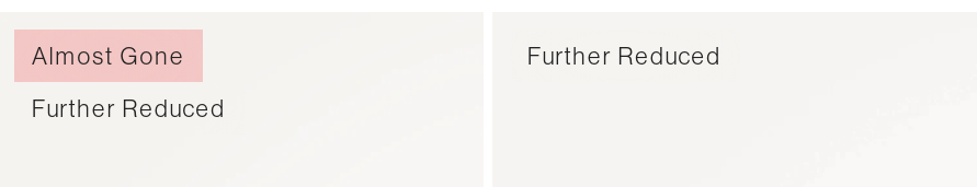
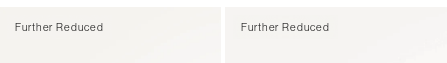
- Almost Gone
